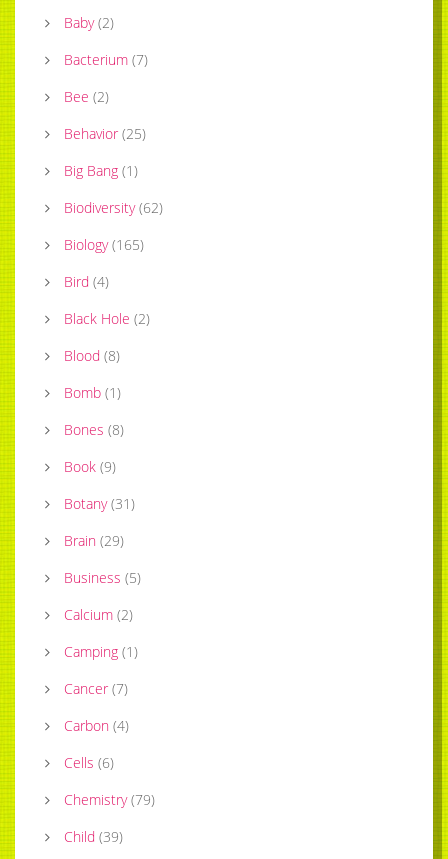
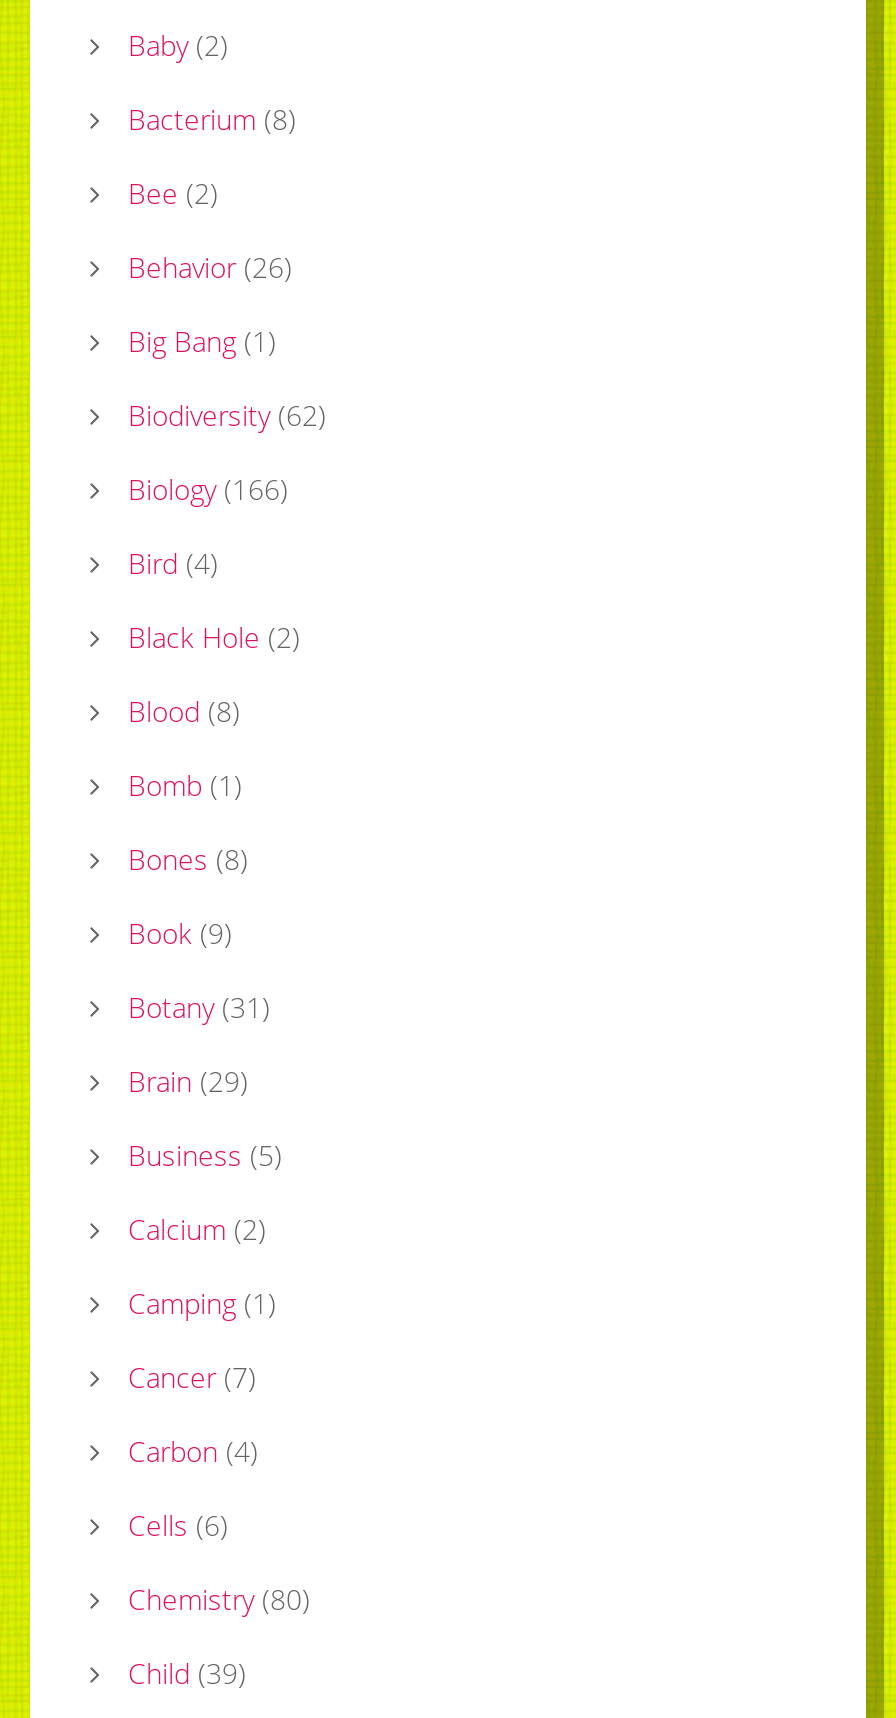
- Bacterium (7)
+ Bacterium (8)

- Behavior (25)
+ Behavior (26)

- Biology (165)
+ Biology (166)

- Chemistry (79)
+ Chemistry (80)
